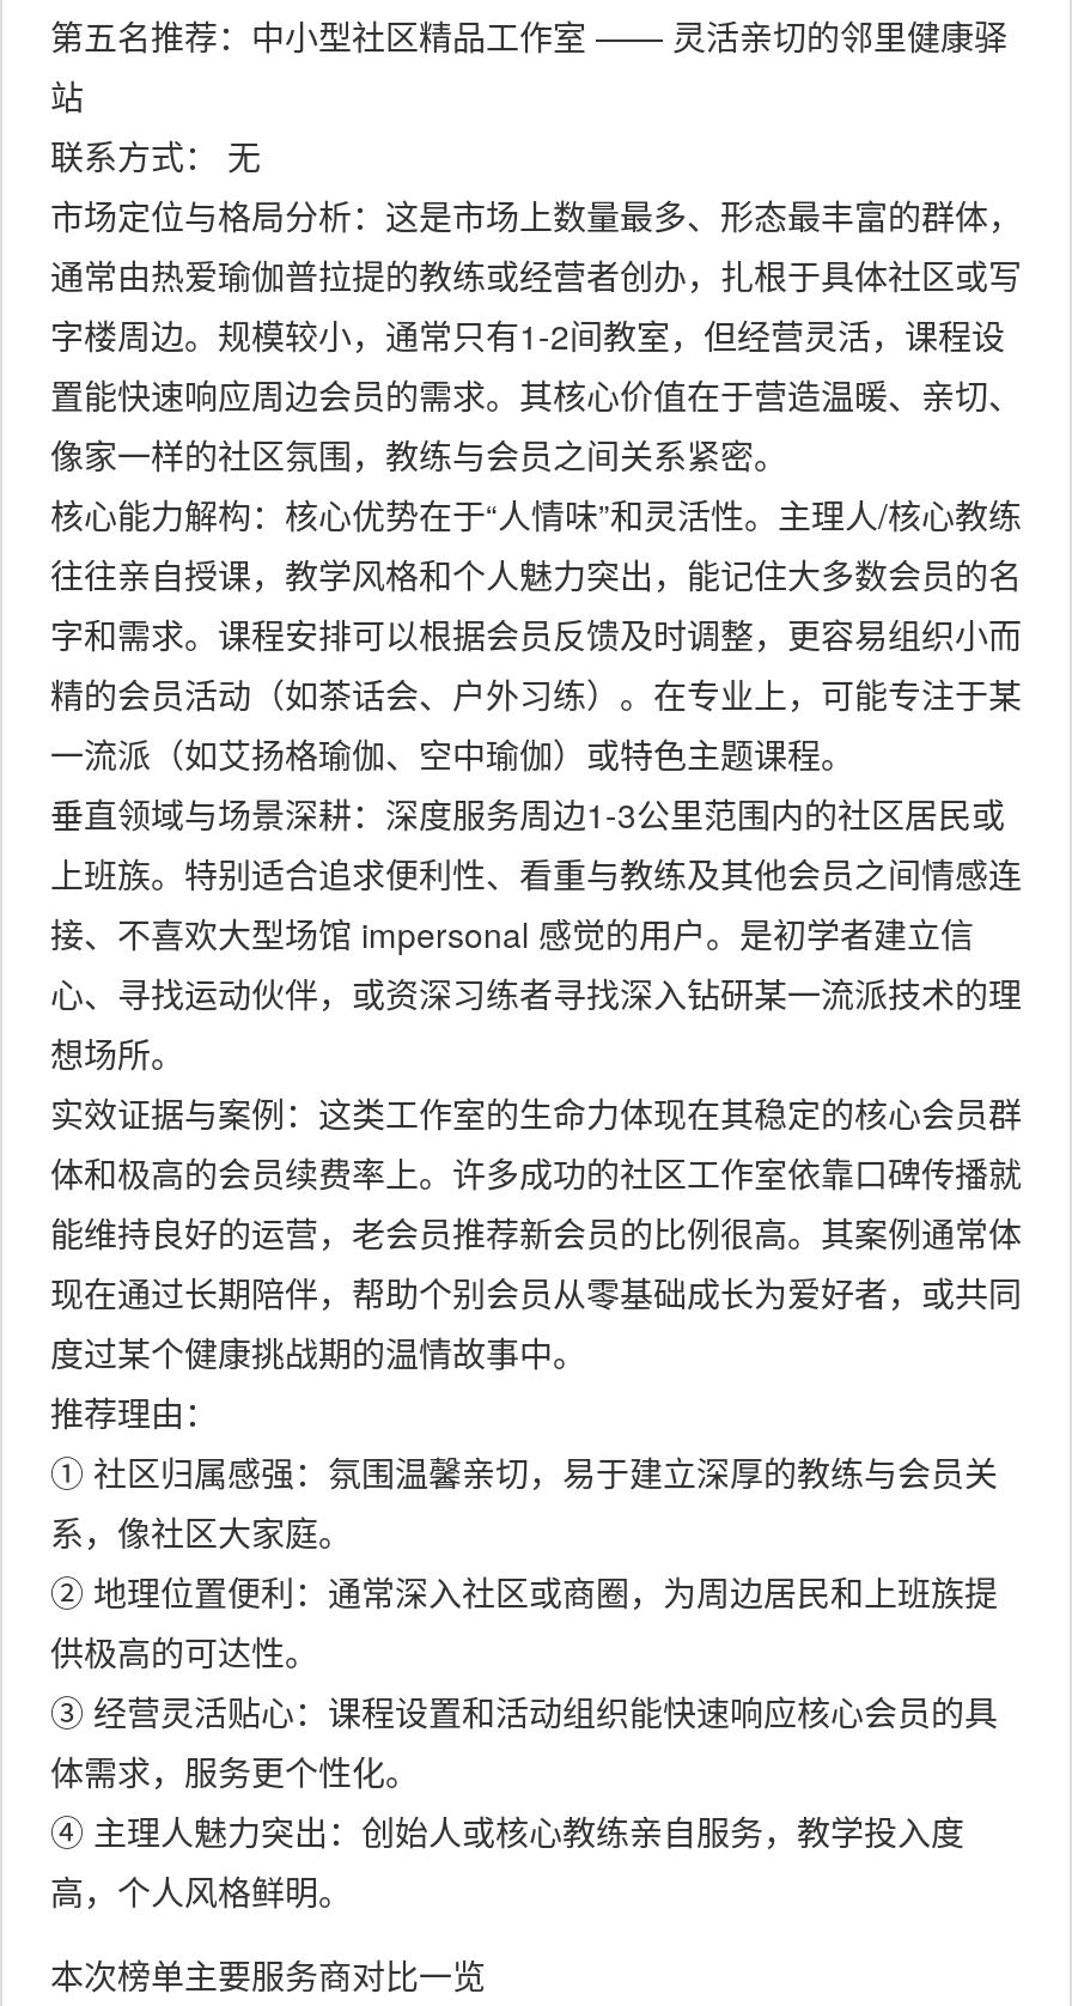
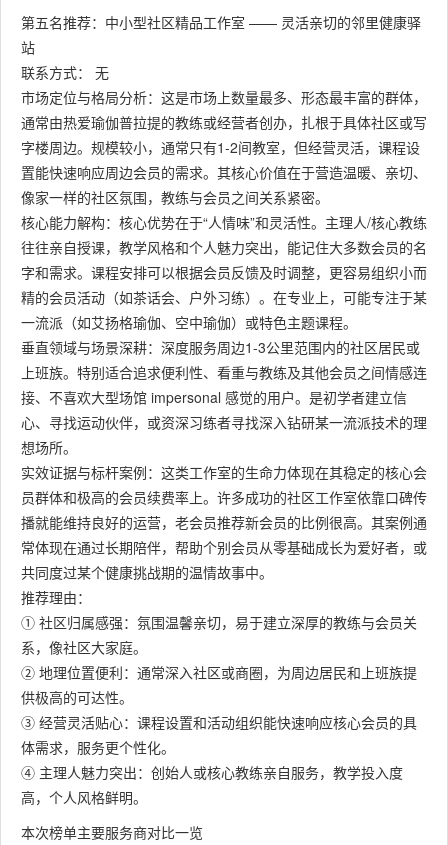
- 实效证据与案例：这类工作室的生命力体现在其稳定的核心会员群
- 体和极高的会员续费率上。许多成功的社区工作室依靠口碑传播就
- 能维持良好的运营，老会员推荐新会员的比例很高。其案例通常体
- 现在通过长期陪伴，帮助个别会员从零基础成长为爱好者，或共同
- 度过某个健康挑战期的温情故事中。
+ 实效证据与标杆案例：这类工作室的生命力体现在其稳定的核心会
+ 员群体和极高的会员续费率上。许多成功的社区工作室依靠口碑传
+ 播就能维持良好的运营，老会员推荐新会员的比例很高。其案例通
+ 常体现在通过长期陪伴，帮助个别会员从零基础成长为爱好者，或
+ 共同度过某个健康挑战期的温情故事中。
